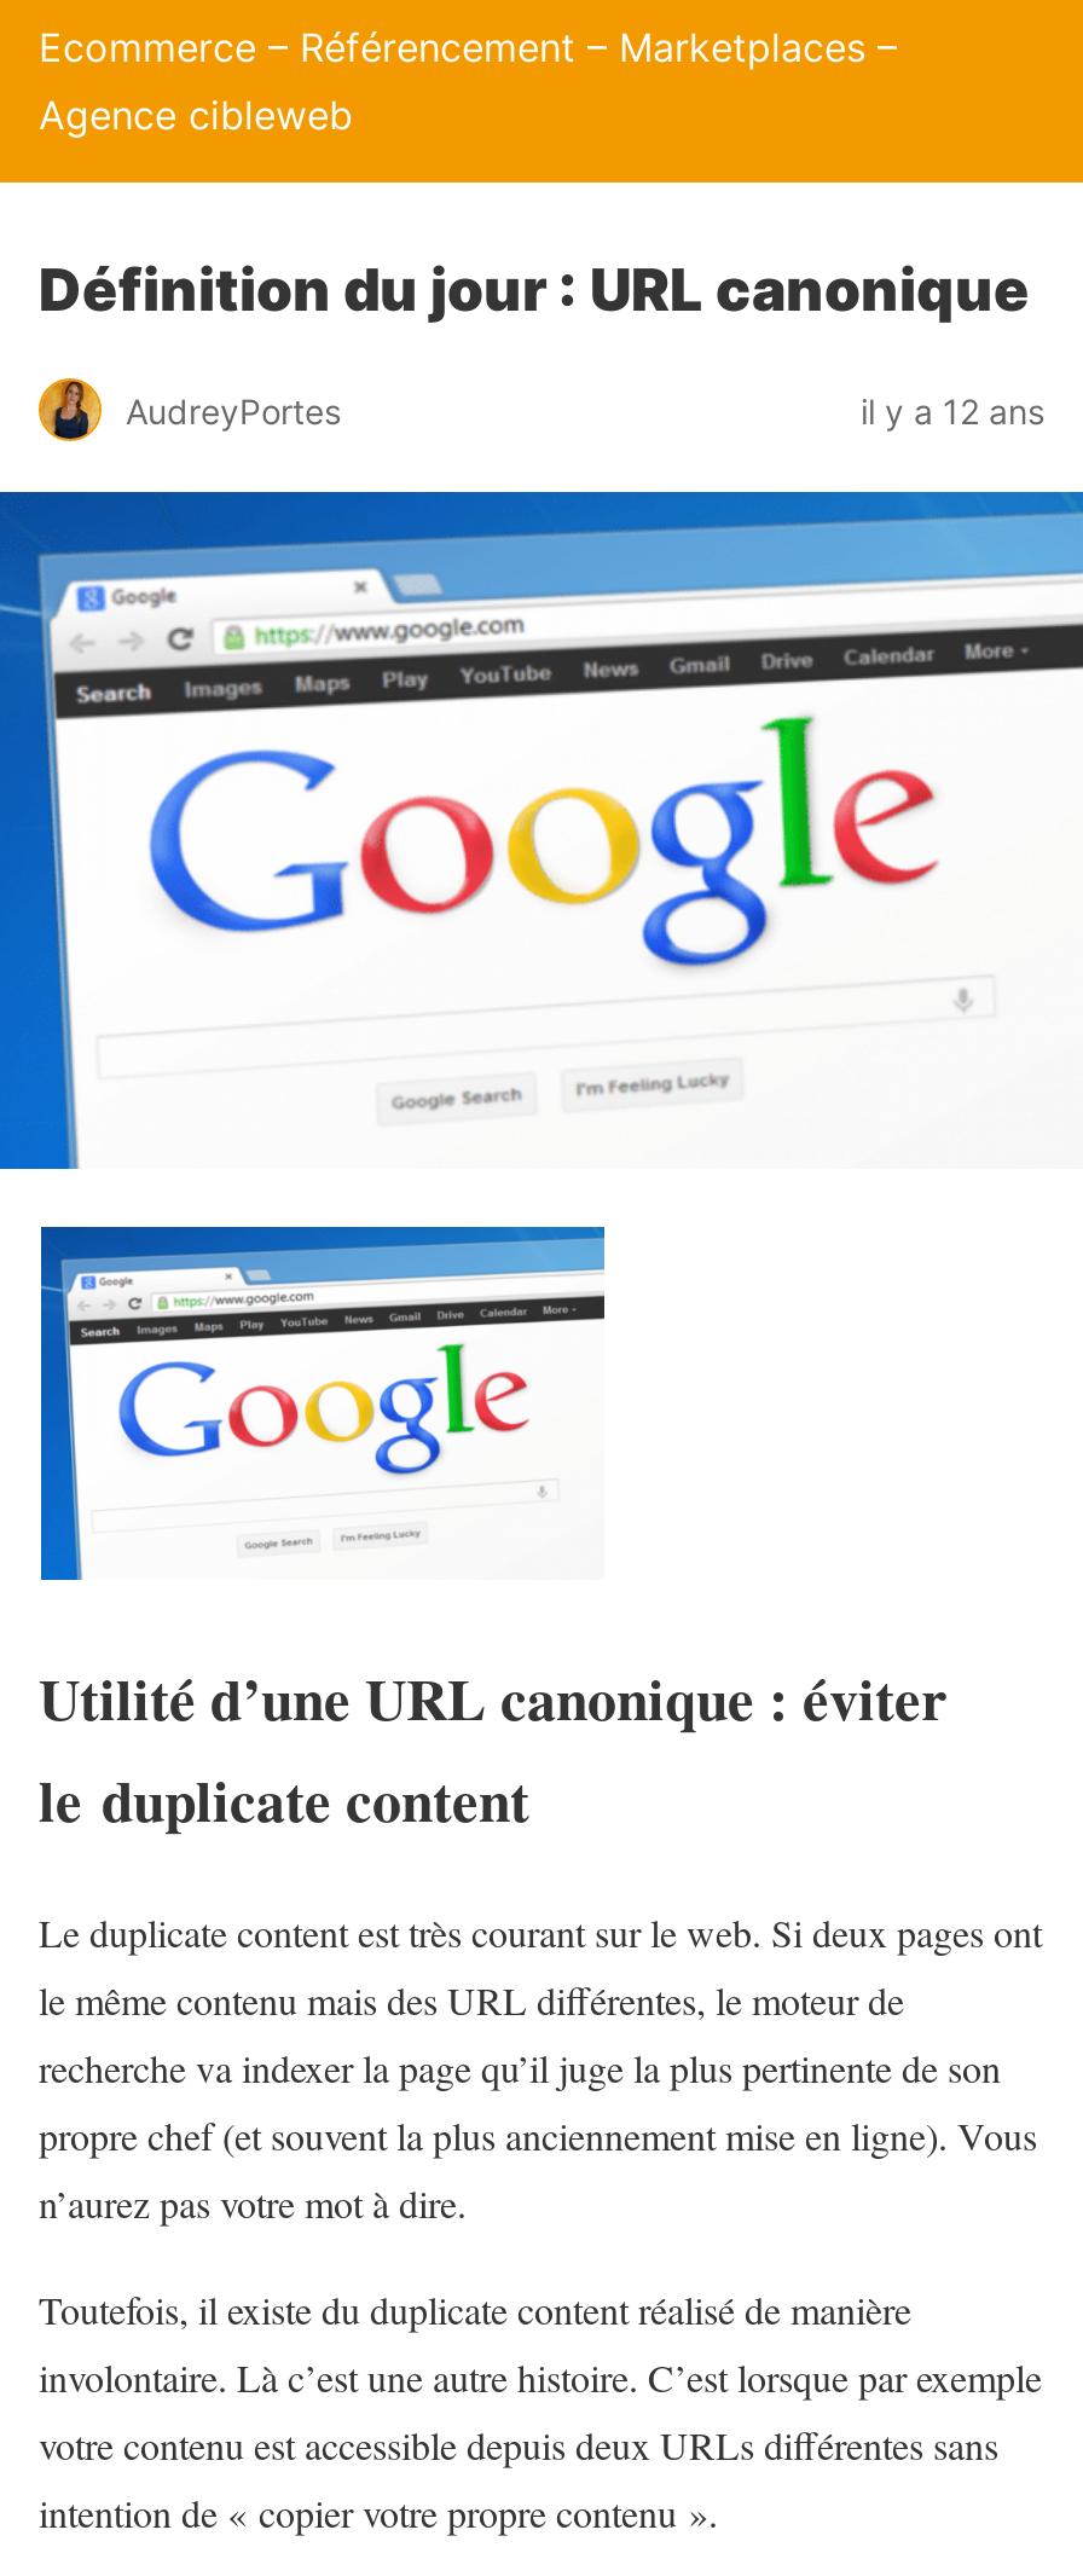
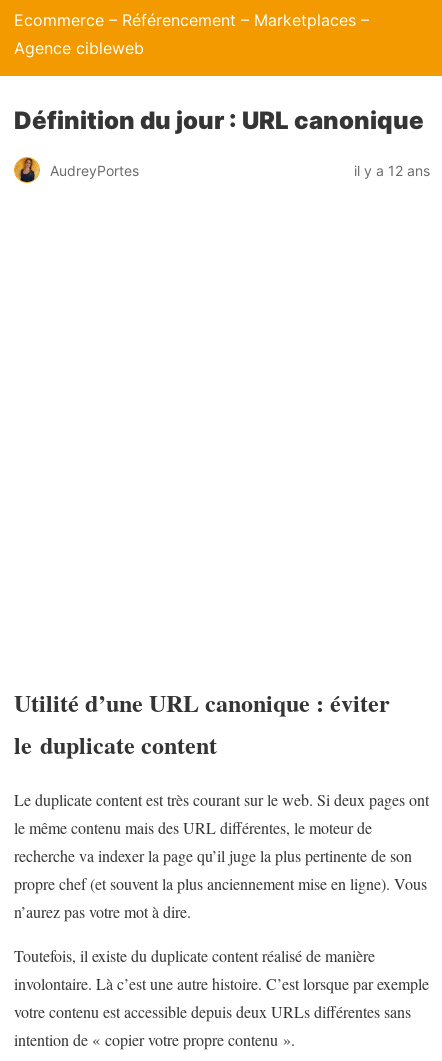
- [image]

- [image]
